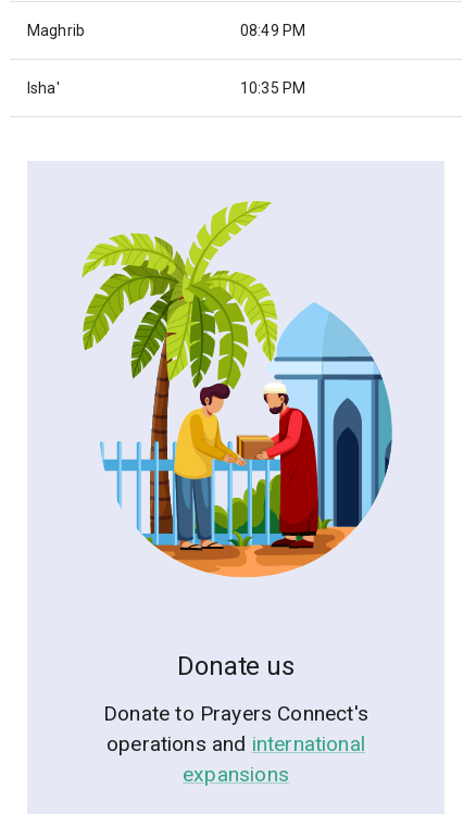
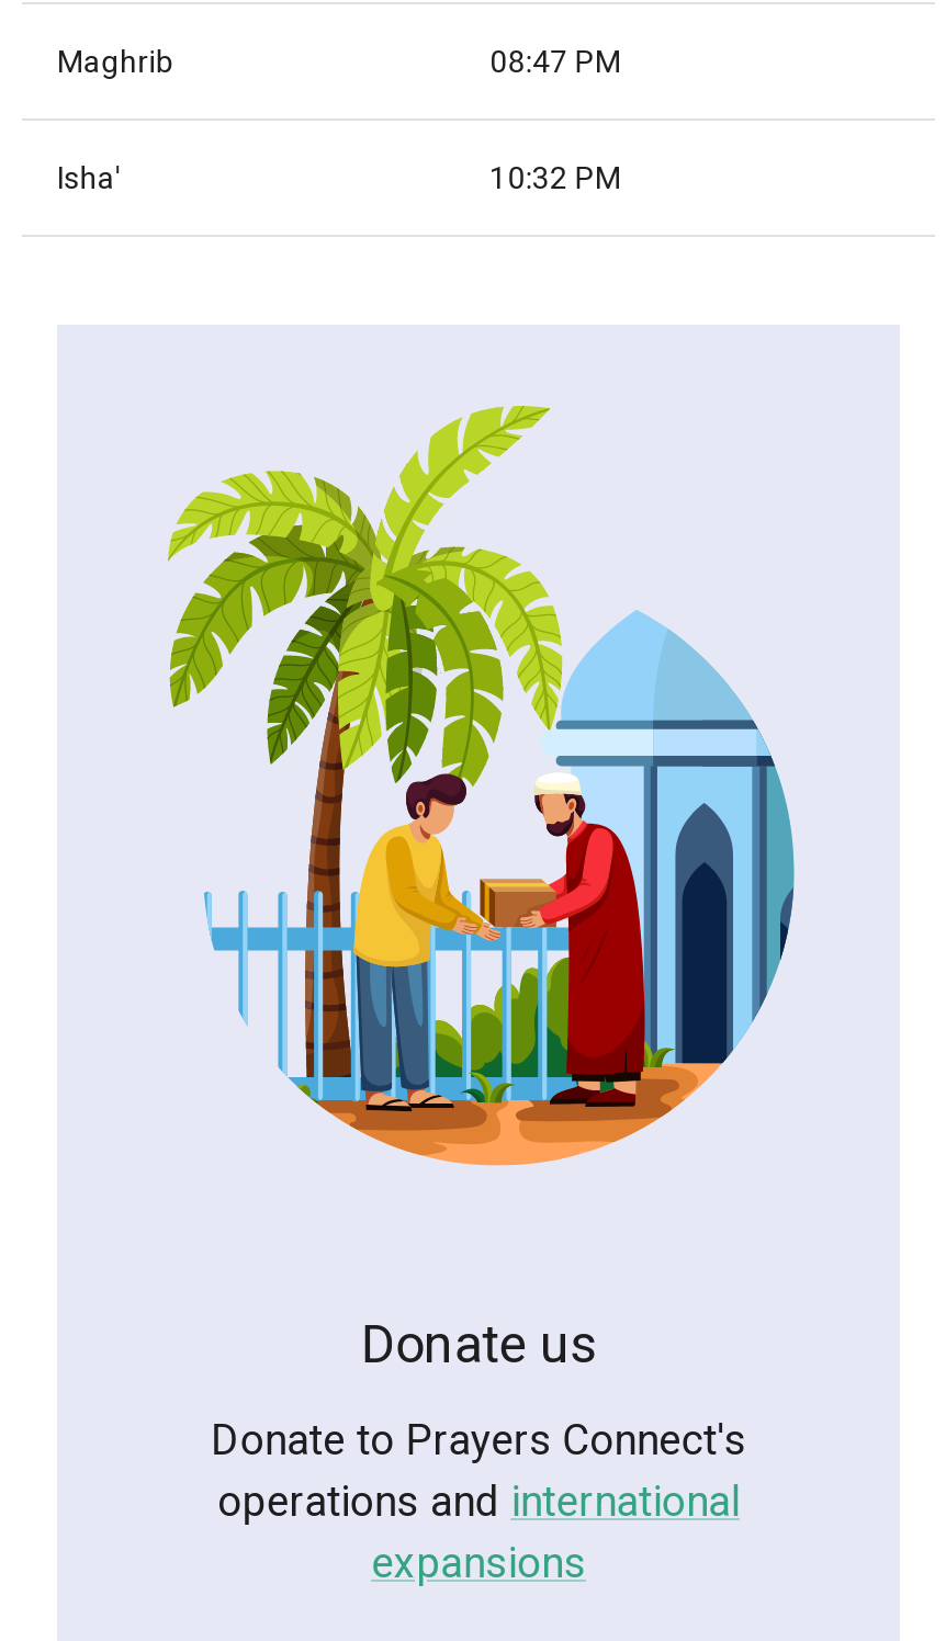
- 08:49 PM
+ 08:47 PM

- 10:35 PM
+ 10:32 PM
